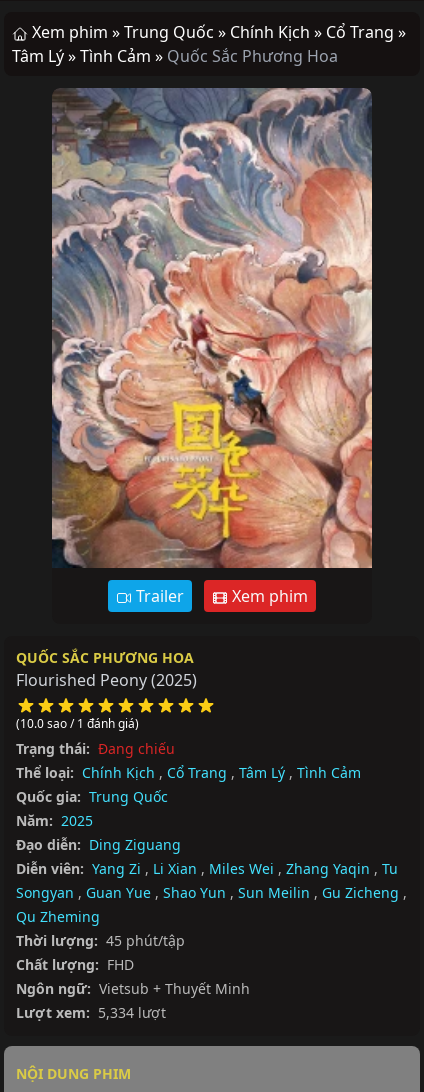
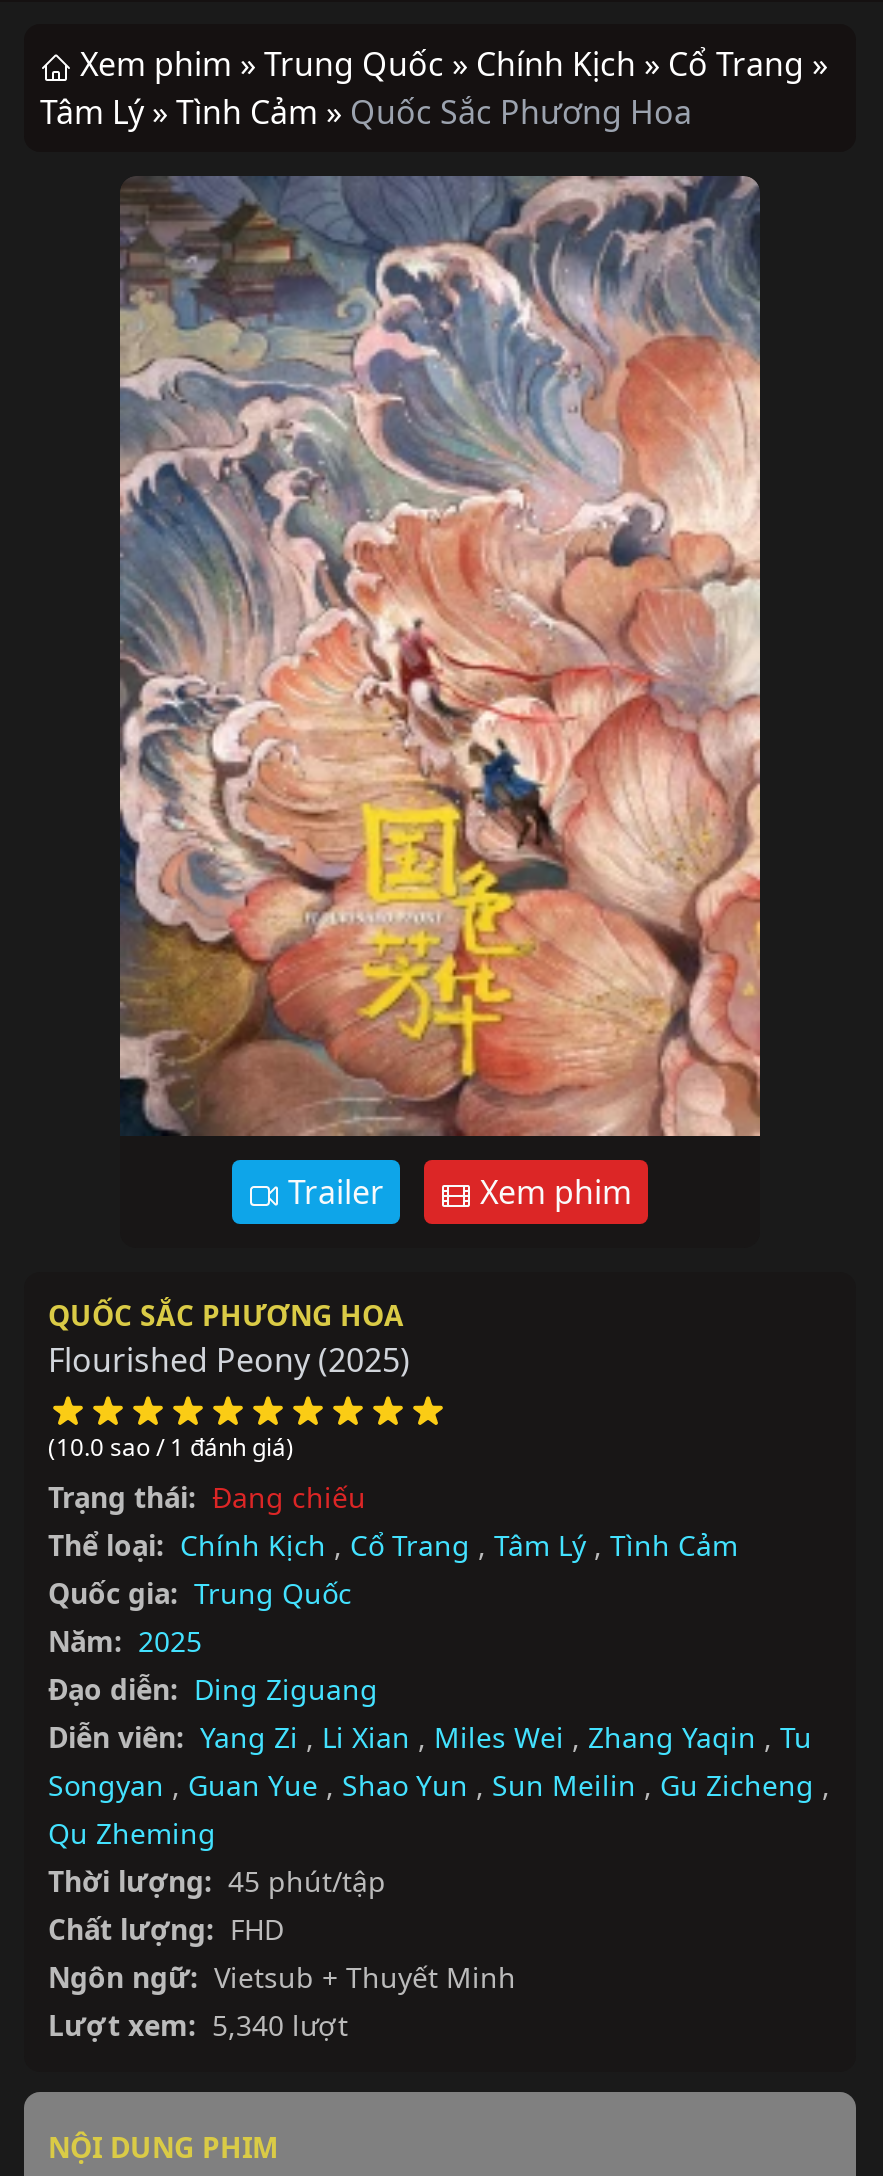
- Lượt xem: 5,334 lượt
+ Lượt xem: 5,340 lượt
